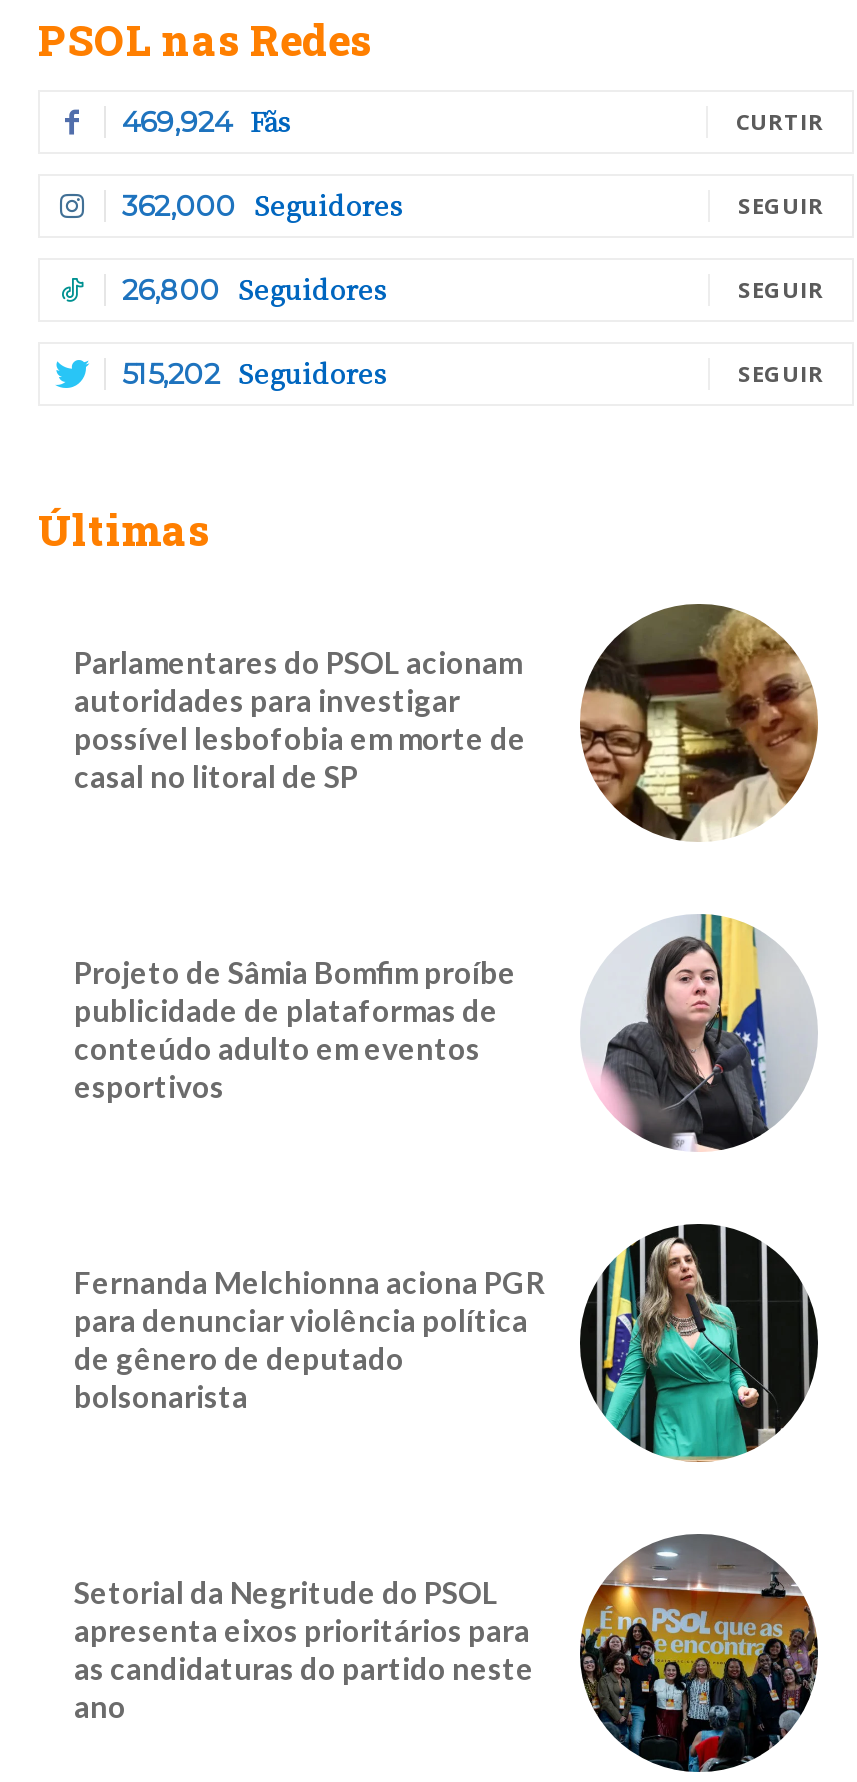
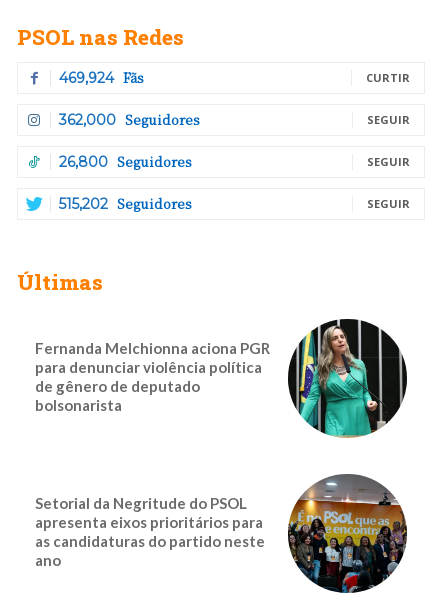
- [image]
- Parlamentares do PSOL acionam
- autoridades para investigar
- possível lesbofobia em morte de
- casal no litoral de SP

- [image]
- Projeto de Sâmia Bomfim proíbe
- publicidade de plataformas de
- conteúdo adulto em eventos
- esportivos
